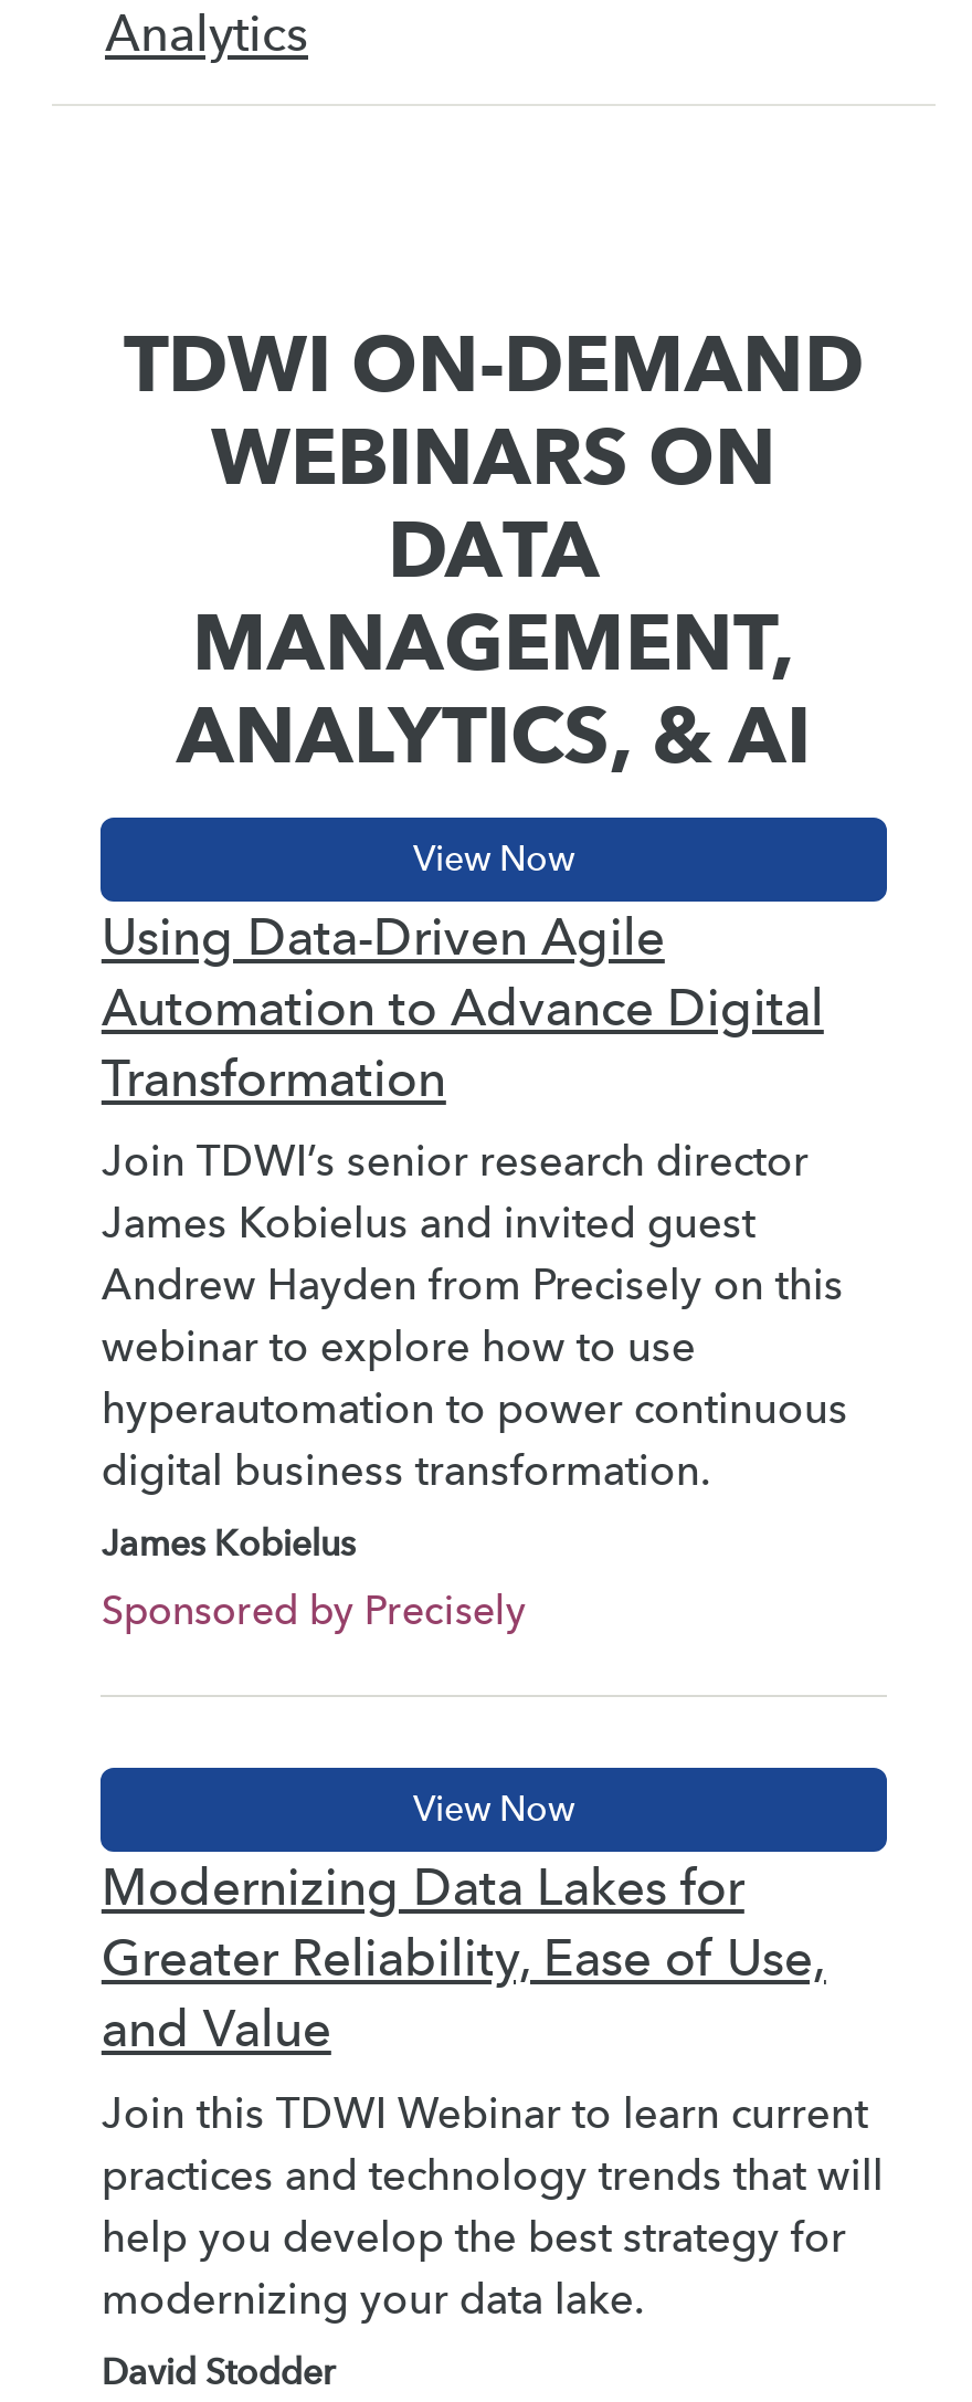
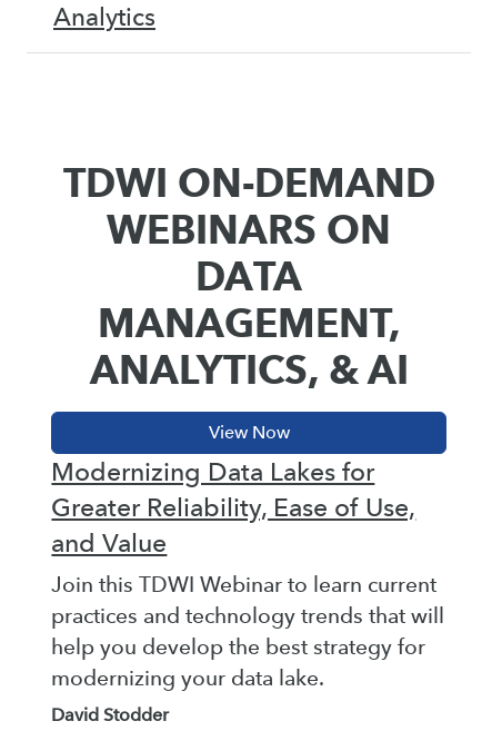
- Using Data-Driven Agile
- Automation to Advance Digital
- Transformation
- Join TDWI’s senior research director
- James Kobielus and invited guest
- Andrew Hayden from Precisely on this
- webinar to explore how to use
- hyperautomation to power continuous
- digital business transformation.
- James Kobielus
- Sponsored by Precisely
